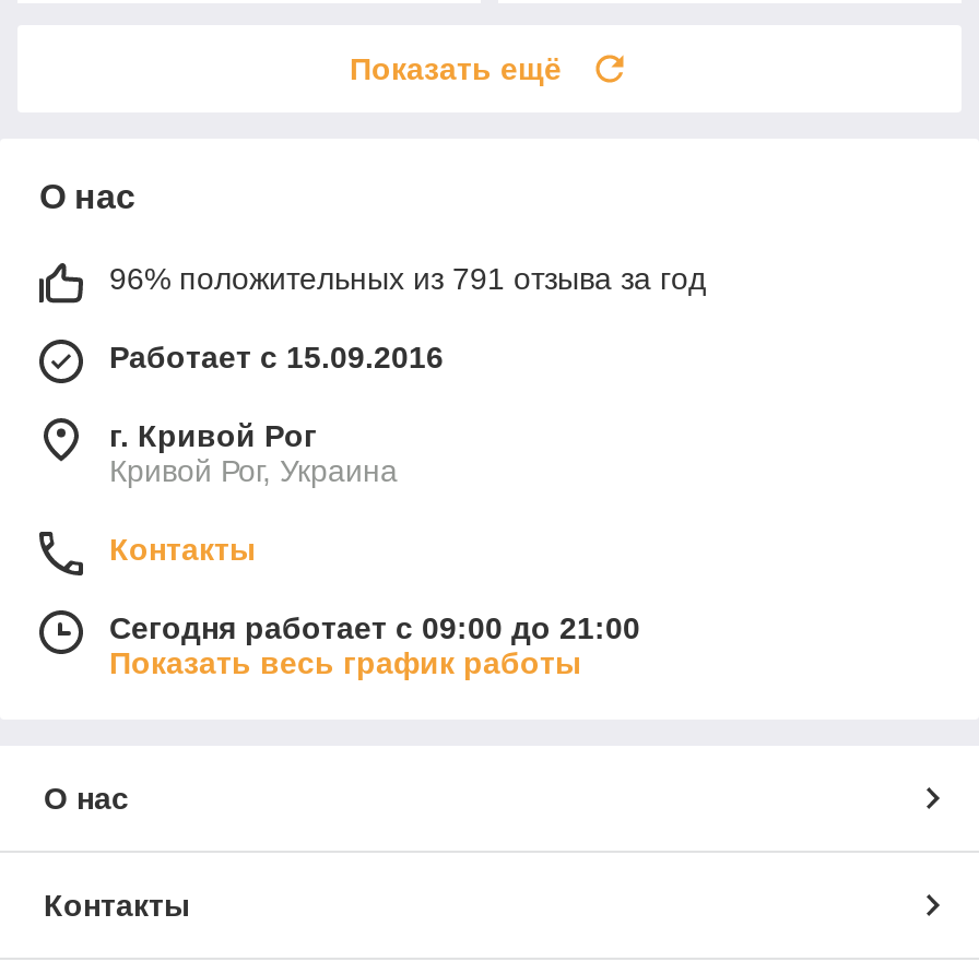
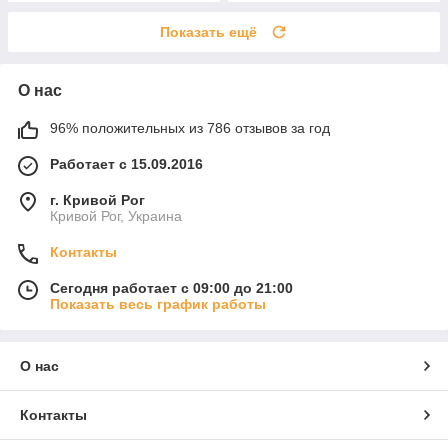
- 96% положительных из 791 отзыва за год
+ 96% положительных из 786 отзывов за год
